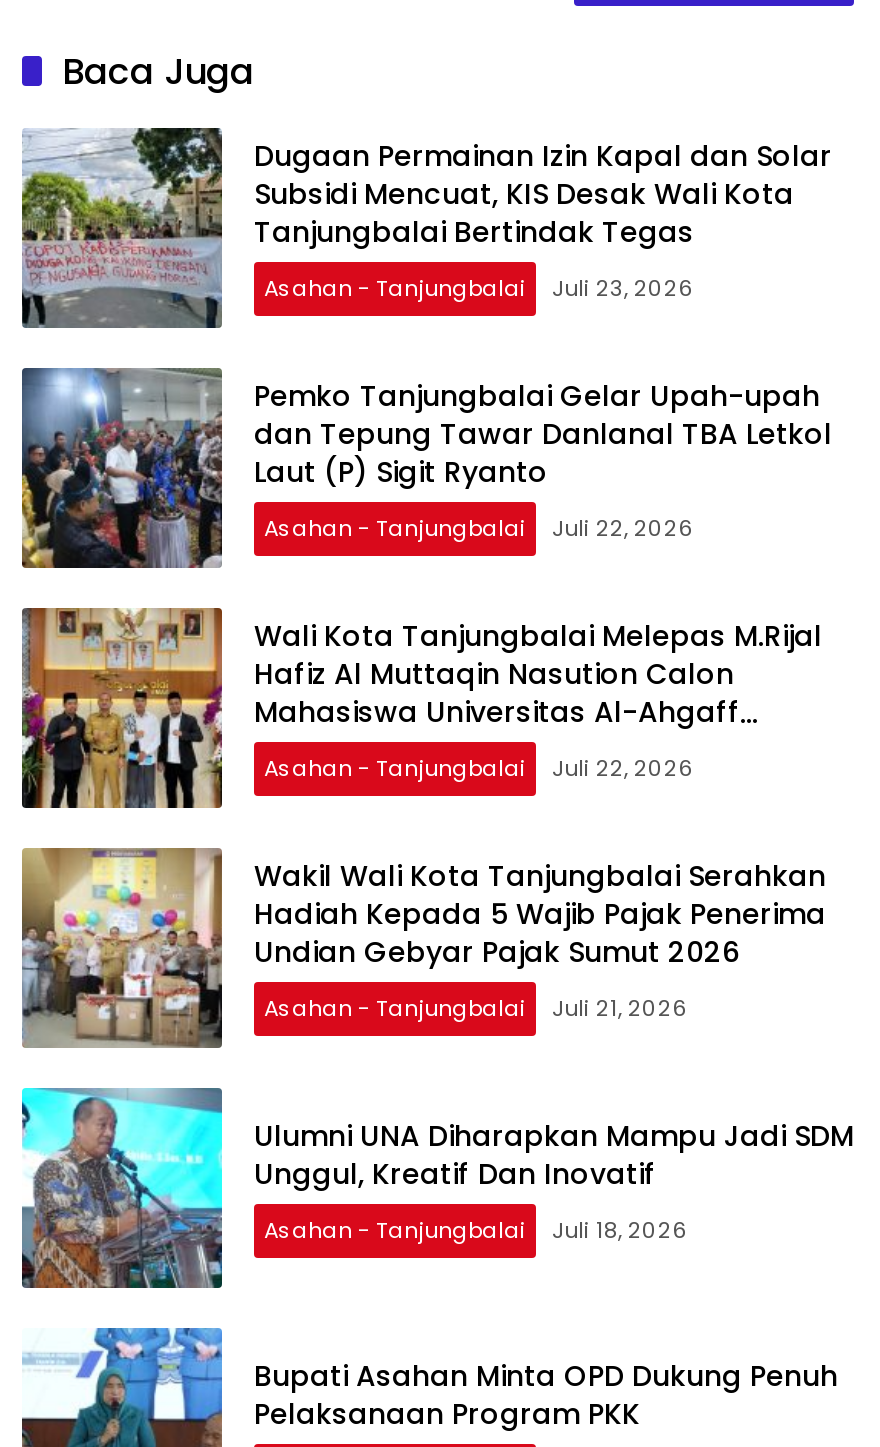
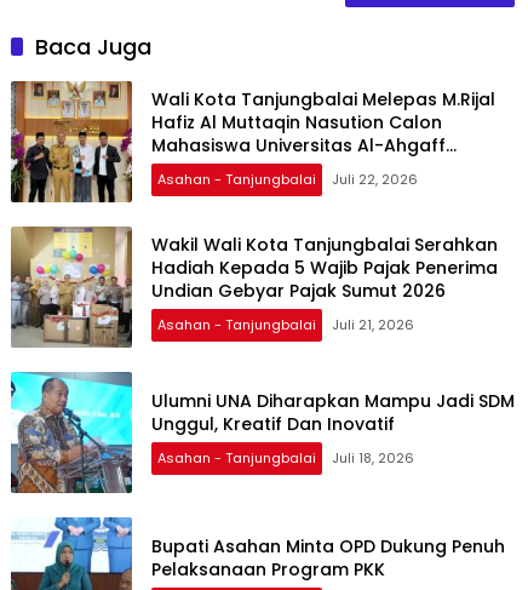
- [image]
- Dugaan Permainan Izin Kapal dan Solar
- Subsidi Mencuat, KIS Desak Wali Kota
- Tanjungbalai Bertindak Tegas
- Asahan - Tanjungbalai
- Juli 23, 2026
- Pemko Tanjungbalai Gelar Upah-upah
- dan Tepung Tawar Danlanal TBA Letkol
- Laut (P) Sigit Ryanto
- Asahan - Tanjungbalai
- Juli 22, 2026

- [image]
